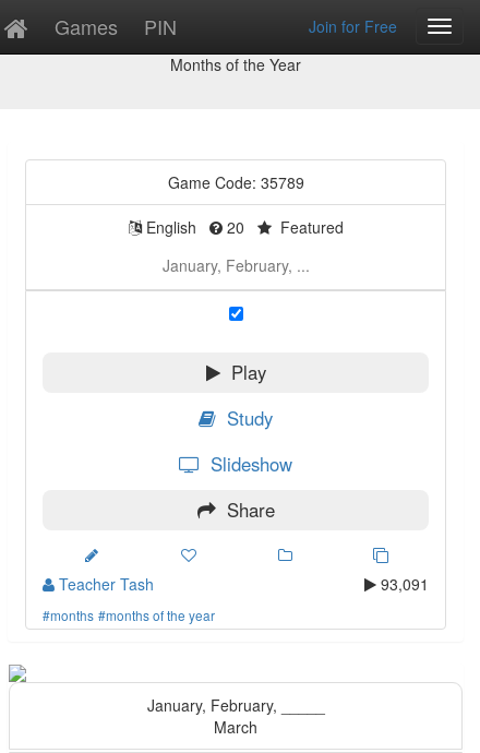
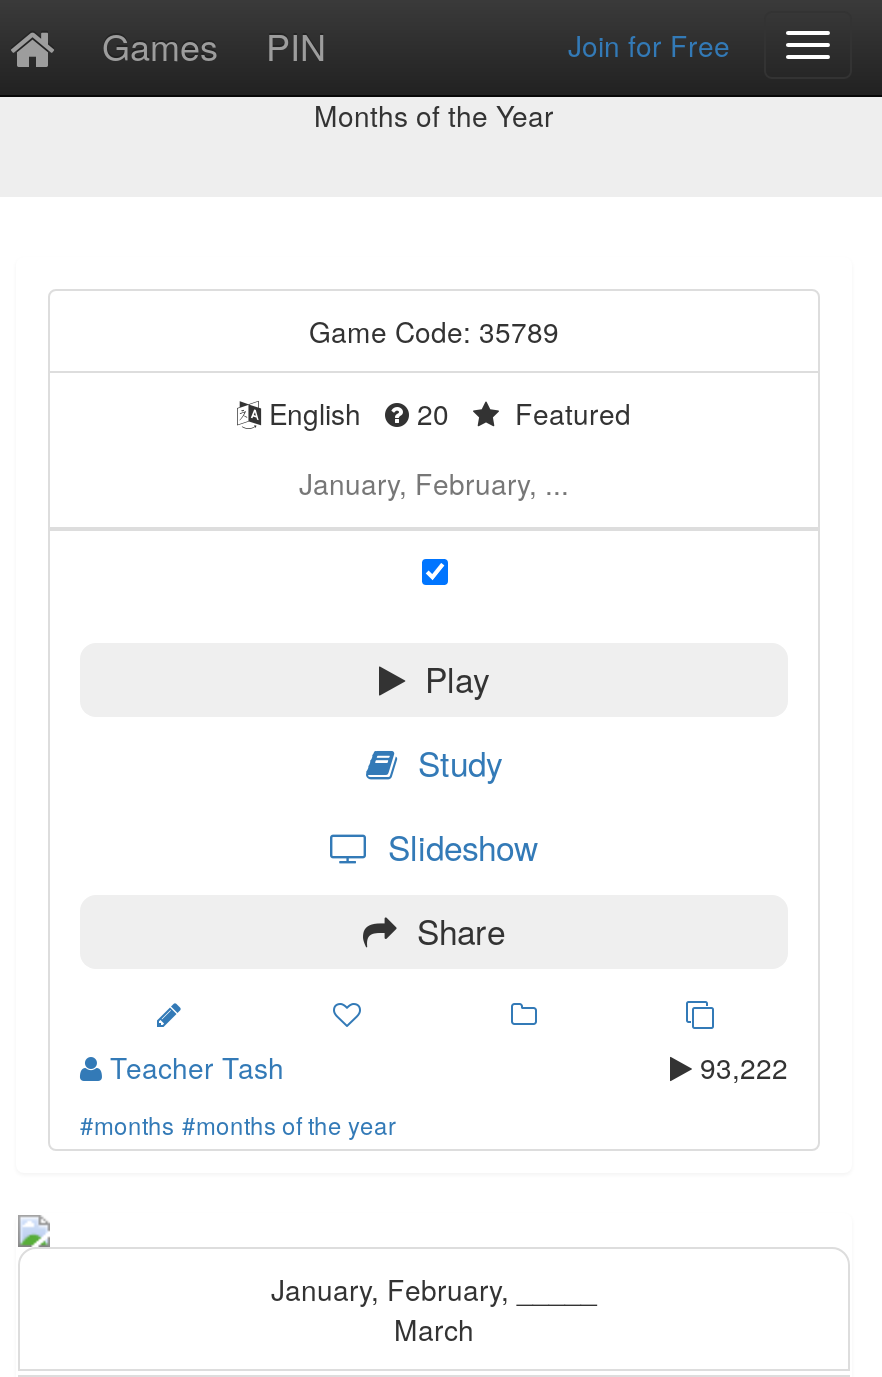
- 93,091
+ 93,222
